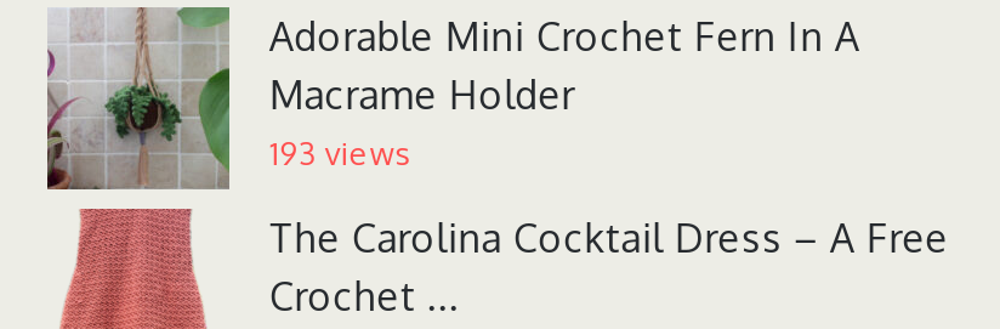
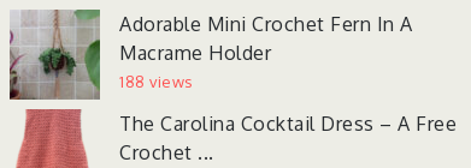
- 193 views
+ 188 views
